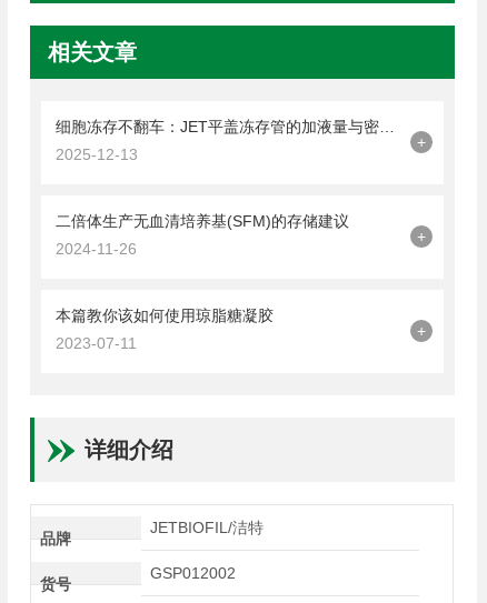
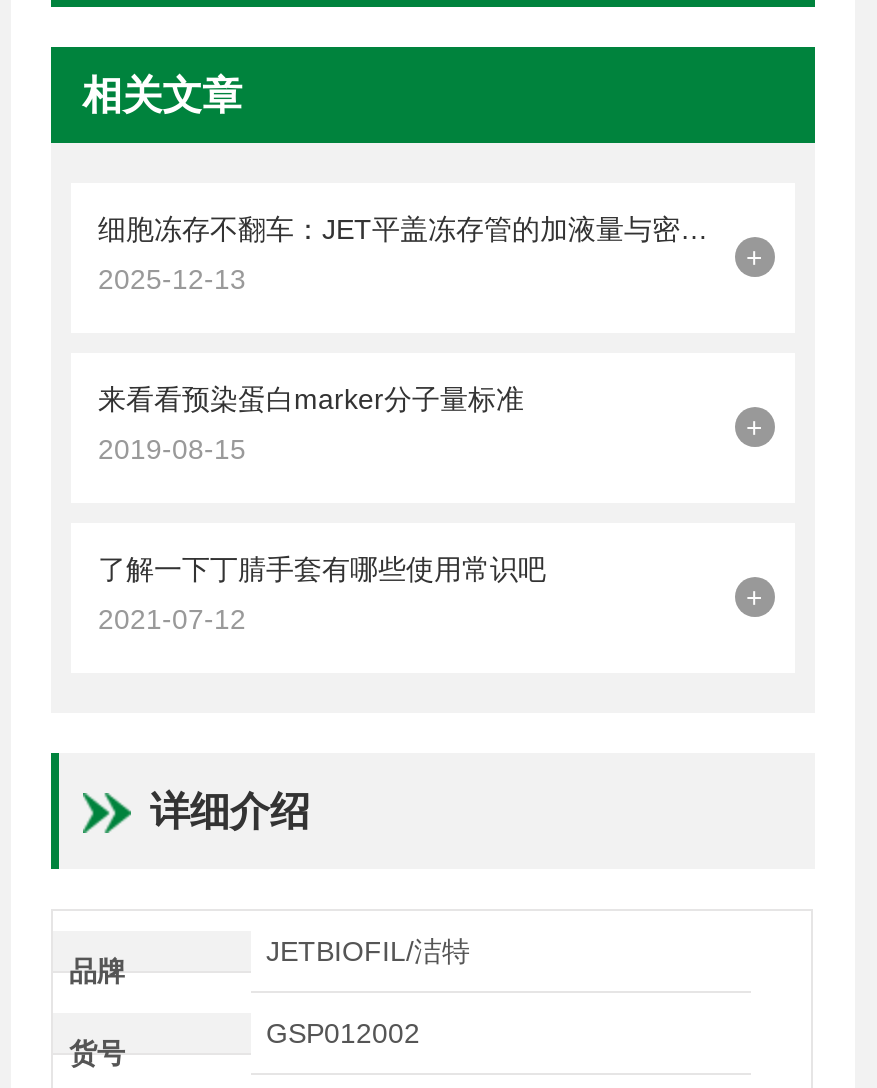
- 二倍体生产无血清培养基(SFM)的存储建议
+ 来看看预染蛋白marker分子量标准

- 2024-11-26
+ 2019-08-15

- 本篇教你该如何使用琼脂糖凝胶
+ 了解一下丁腈手套有哪些使用常识吧

- 2023-07-11
+ 2021-07-12
